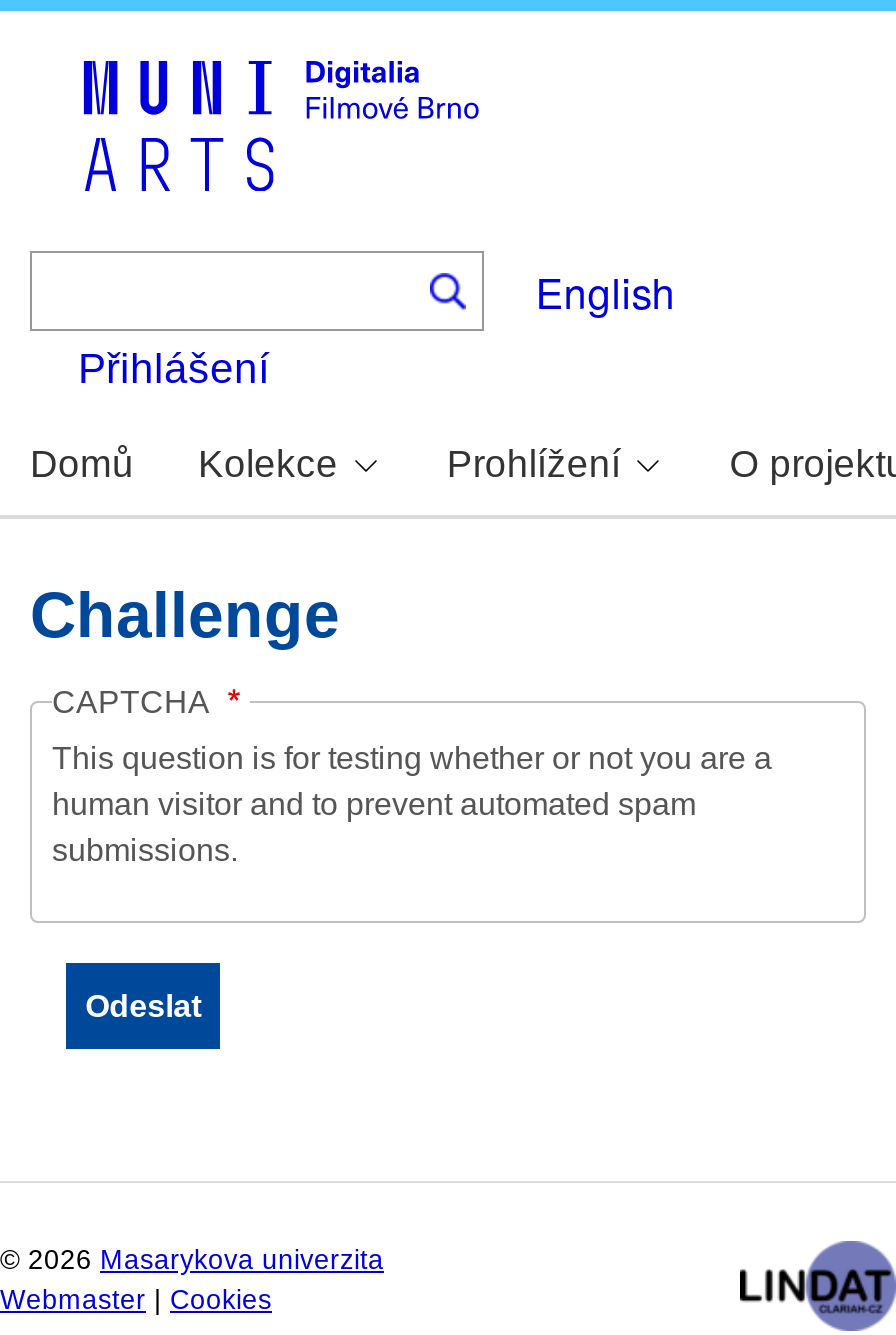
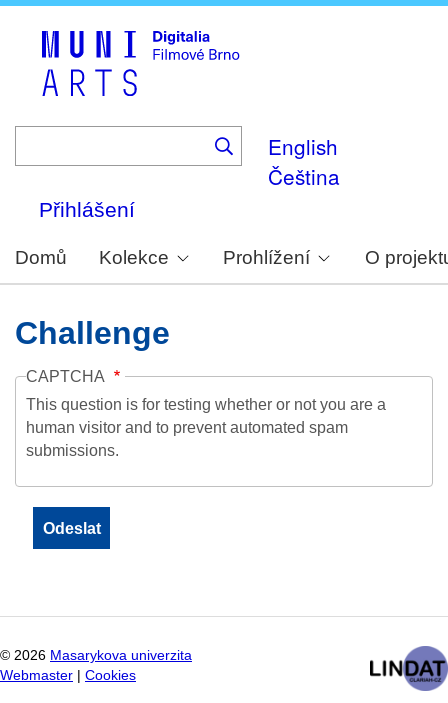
+ Čeština
